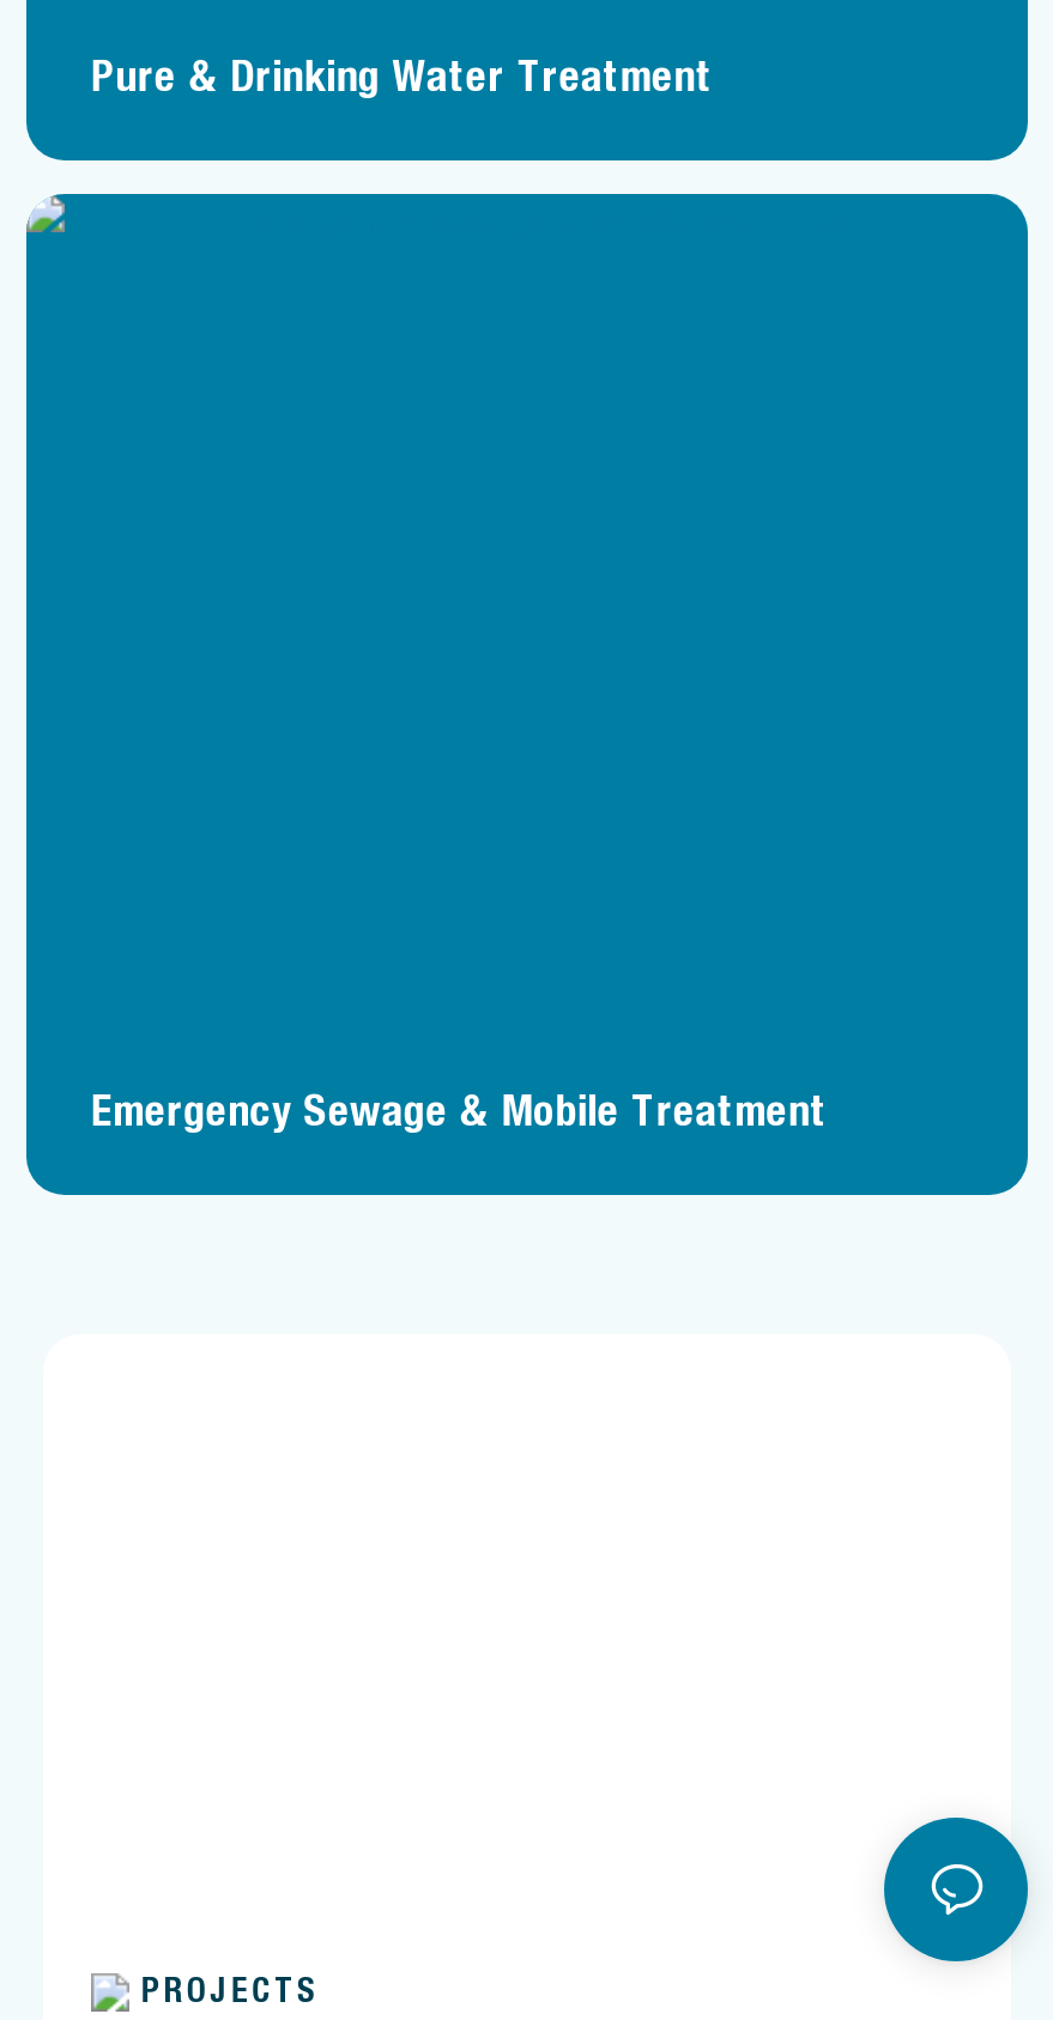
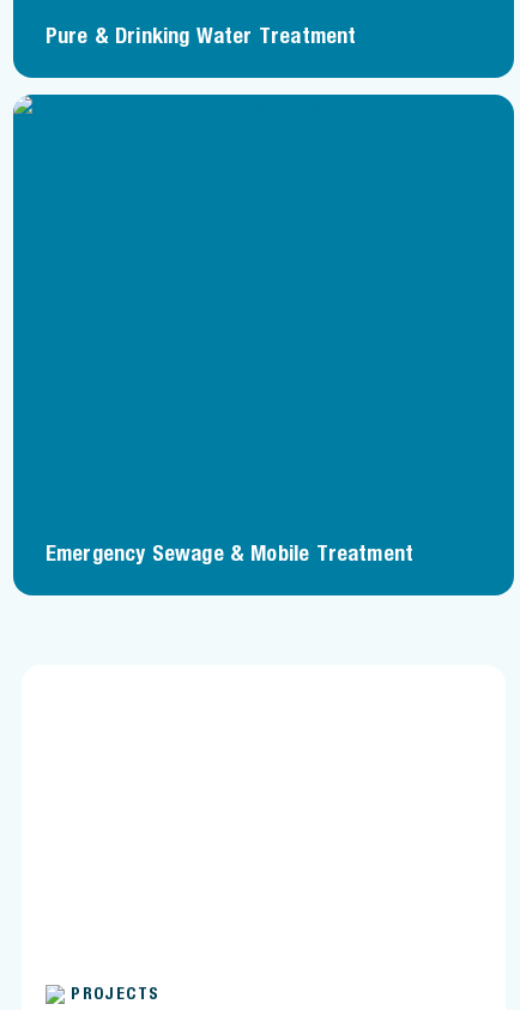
- [image]
